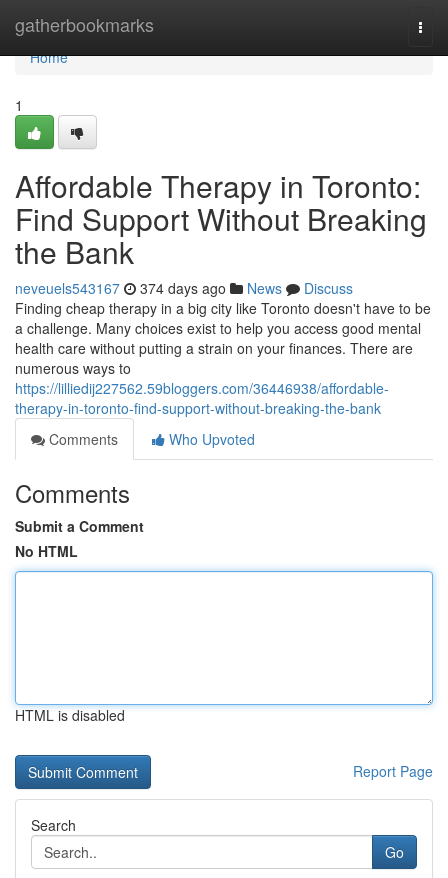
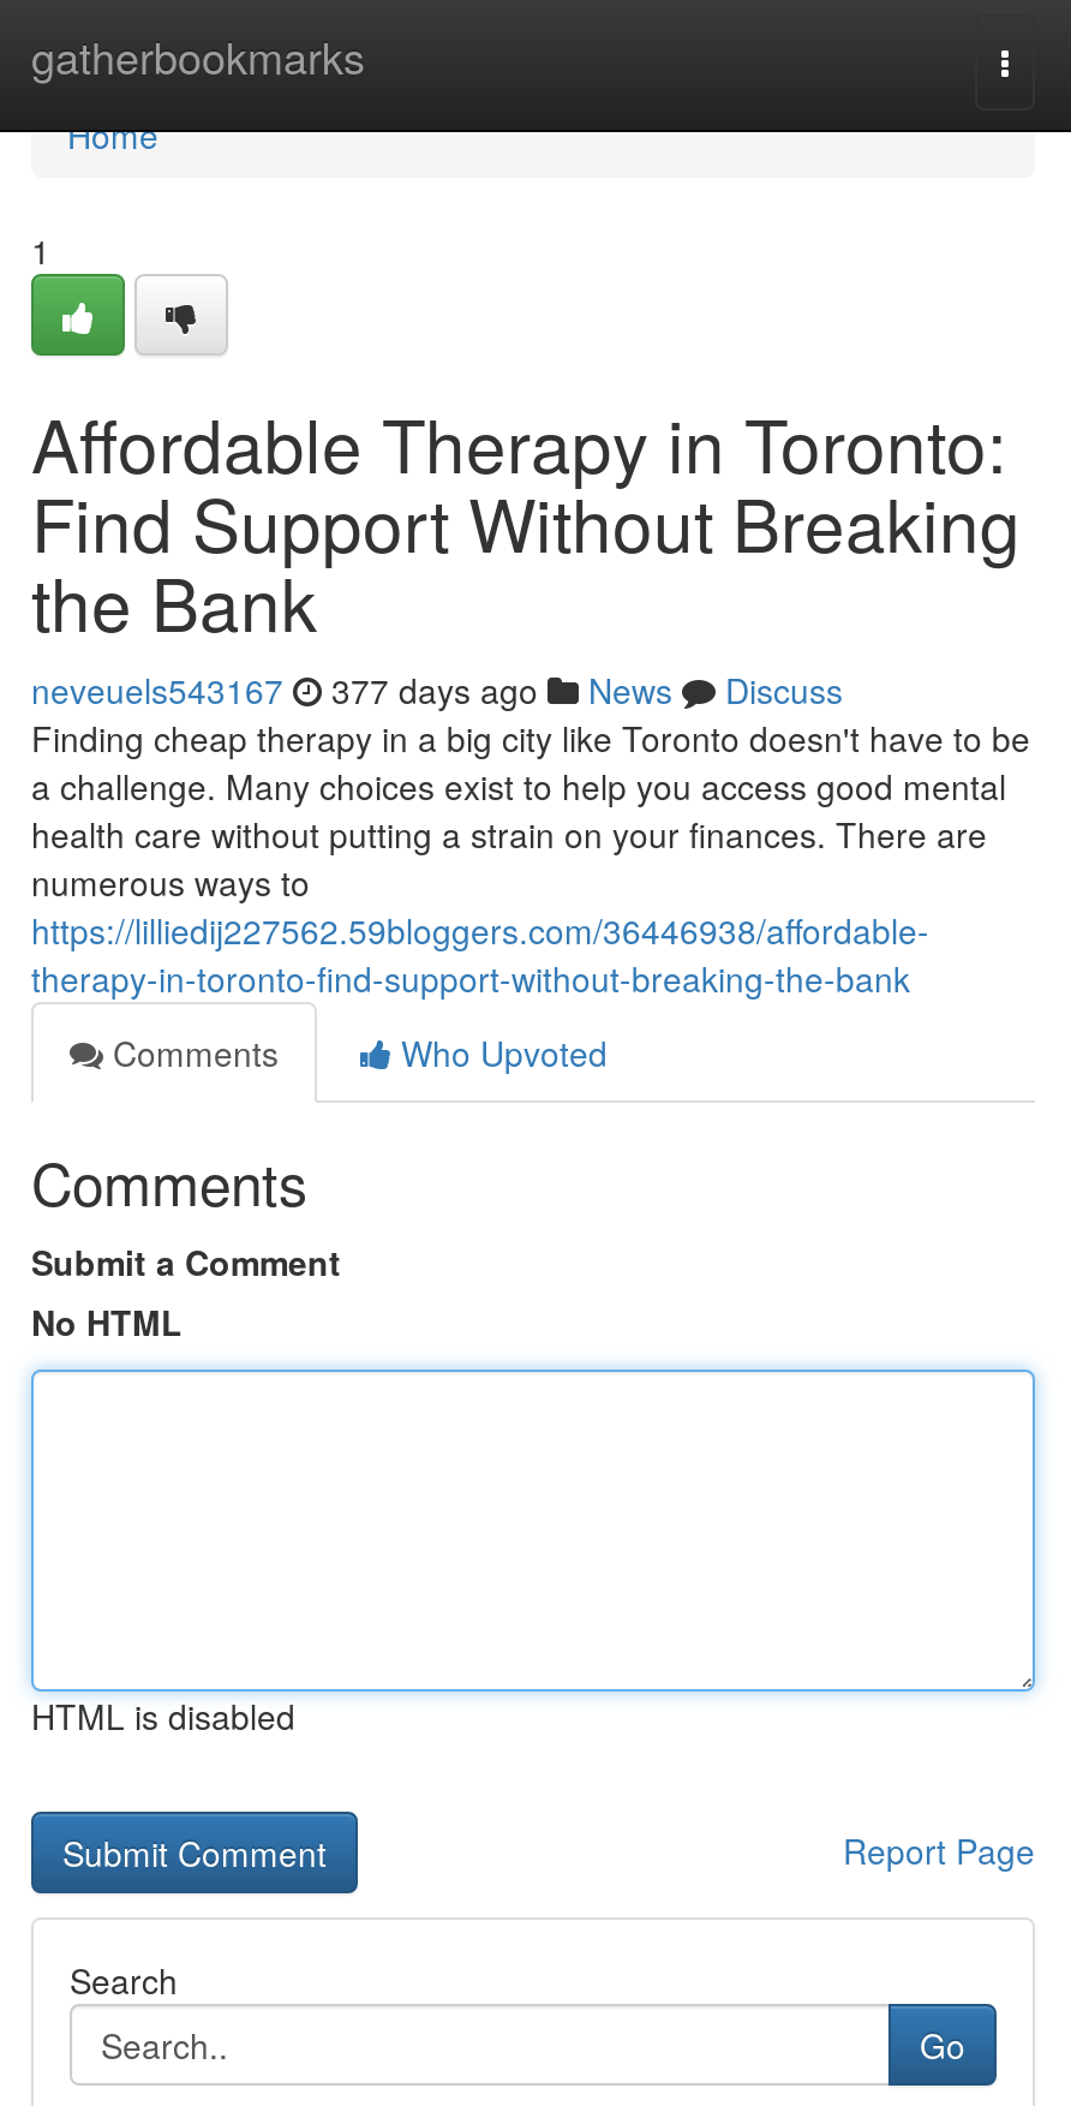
- neveuels543167 374 days ago News Discuss
+ neveuels543167 377 days ago News Discuss
